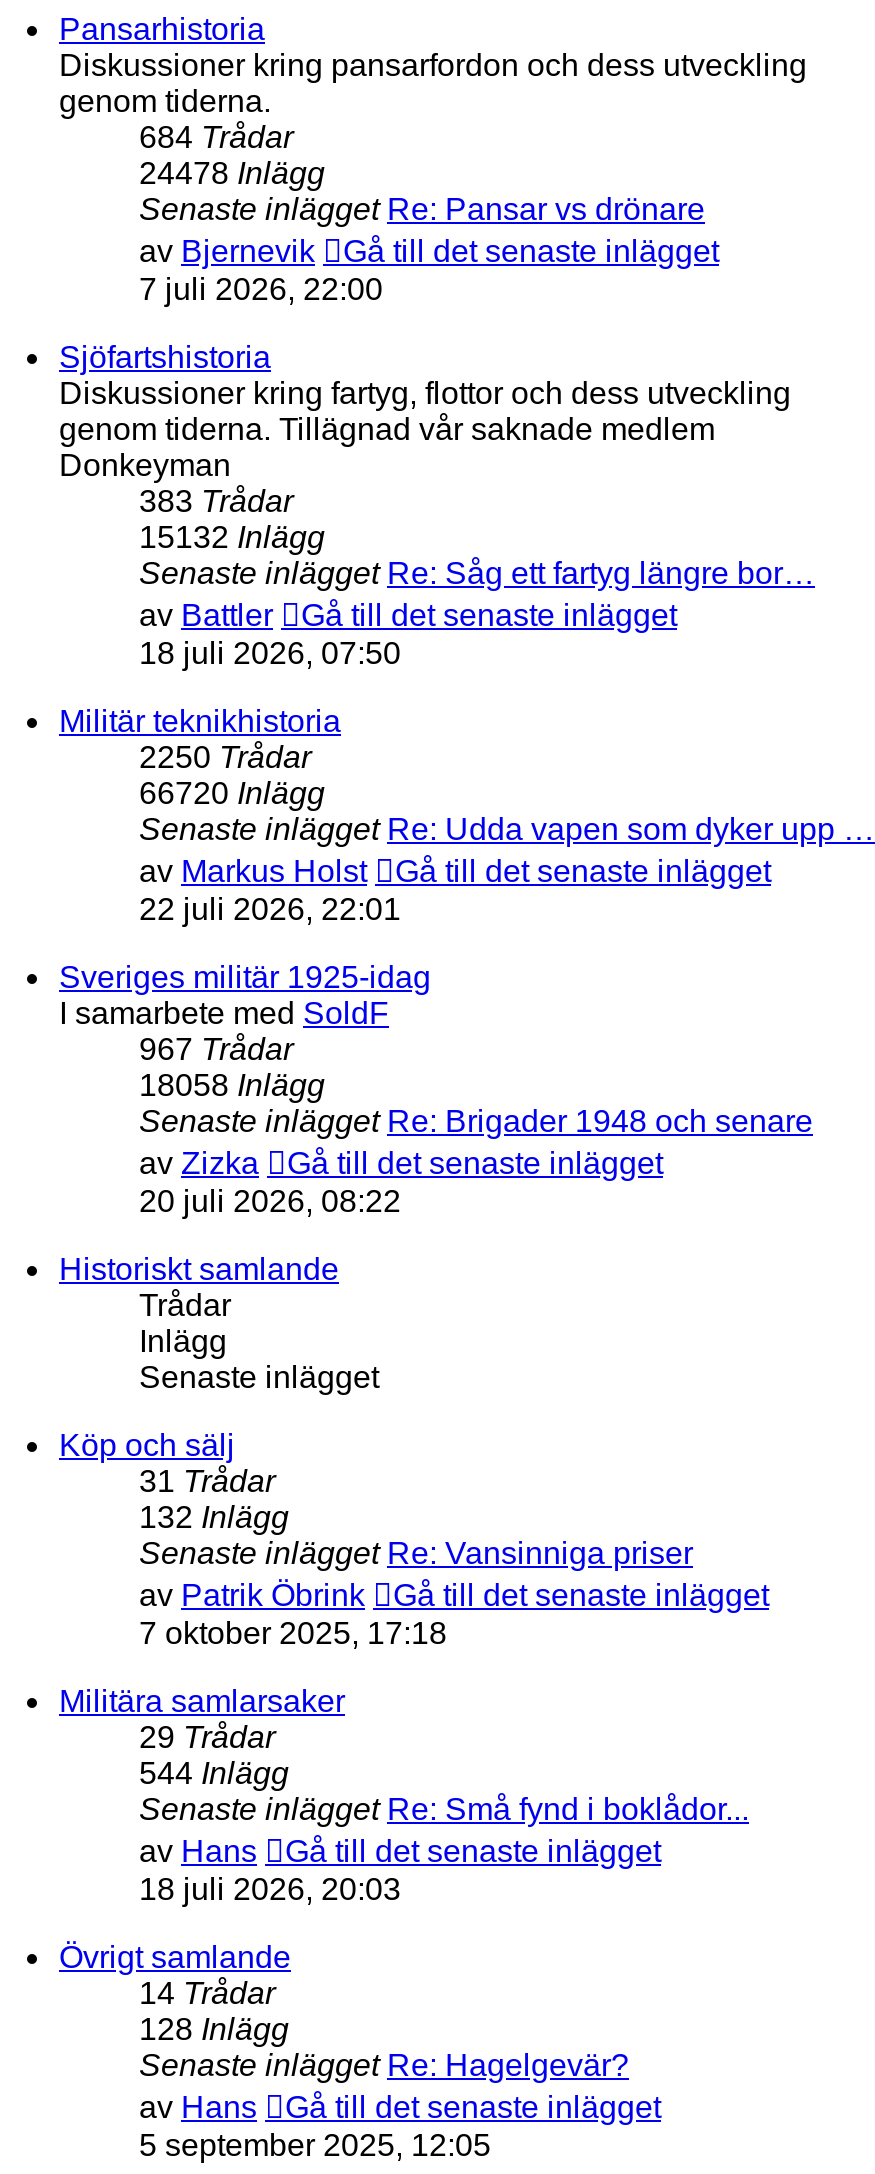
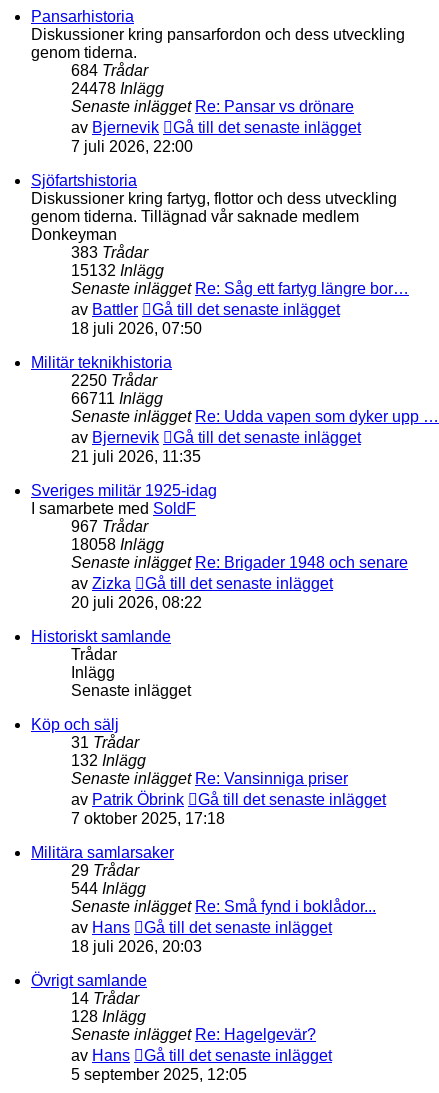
- 66720 Inlägg
+ 66711 Inlägg

- av Markus Holst
+ av Bjernevik

- 22 juli 2026, 22:01
+ 21 juli 2026, 11:35
